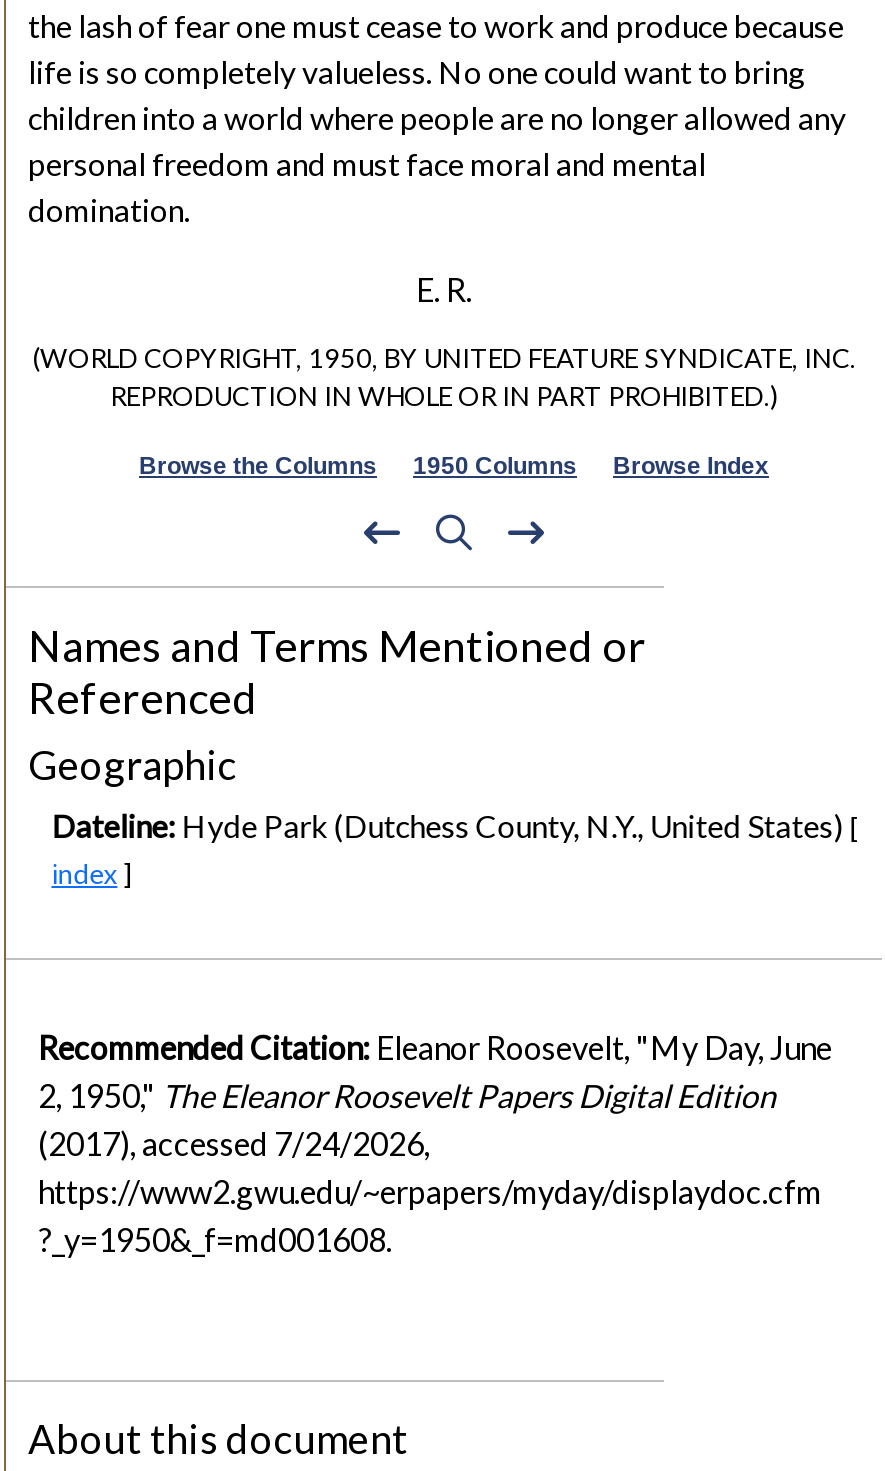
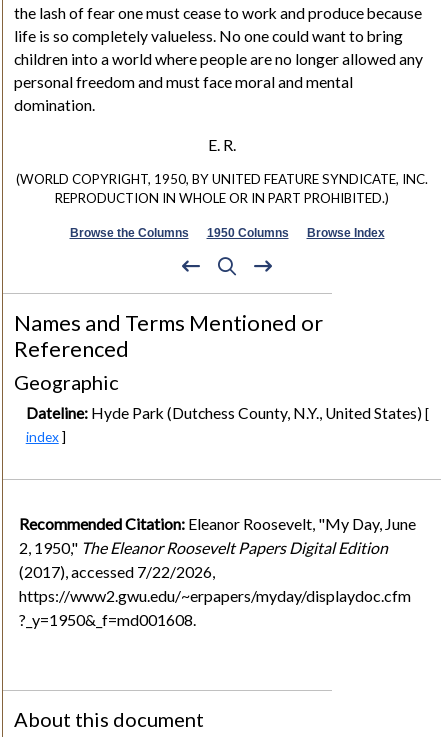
- (2017), accessed 7/24/2026,
+ (2017), accessed 7/22/2026,
